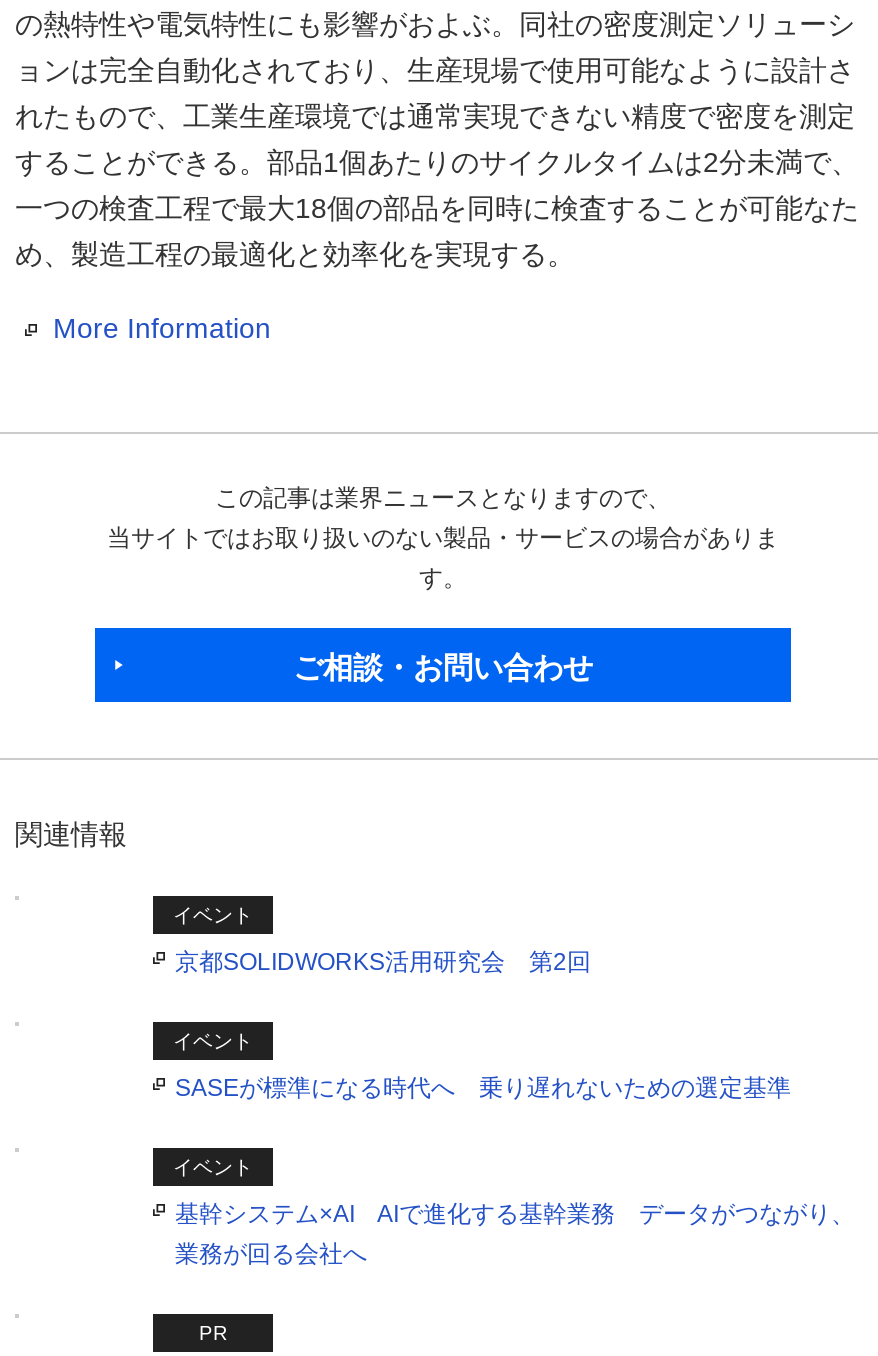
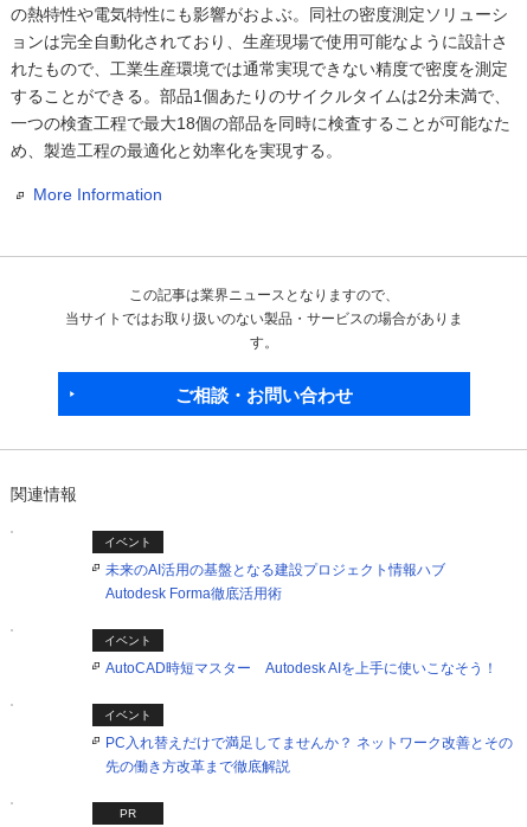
- 京都SOLIDWORKS活用研究会 第2回
+ 未来のAI活用の基盤となる建設プロジェクト情報ハブ
+ Autodesk Forma徹底活用術

- SASEが標準になる時代へ 乗り遅れないための選定基準
+ AutoCAD時短マスター Autodesk AIを上手に使いこなそう！

- 基幹システム×AI AIで進化する基幹業務 データがつながり、
- 業務が回る会社へ
+ PC入れ替えだけで満足してませんか？ ネットワーク改善とその
+ 先の働き方改革まで徹底解説
